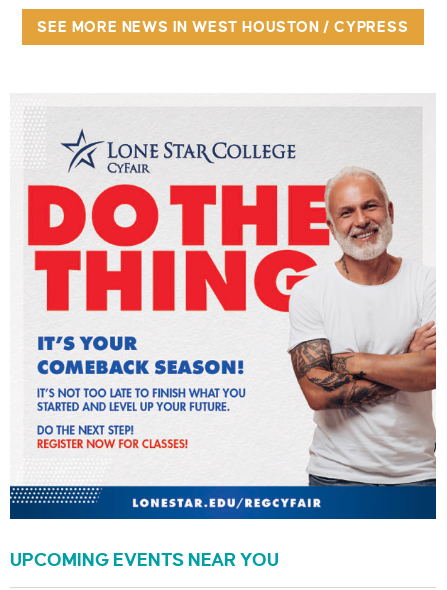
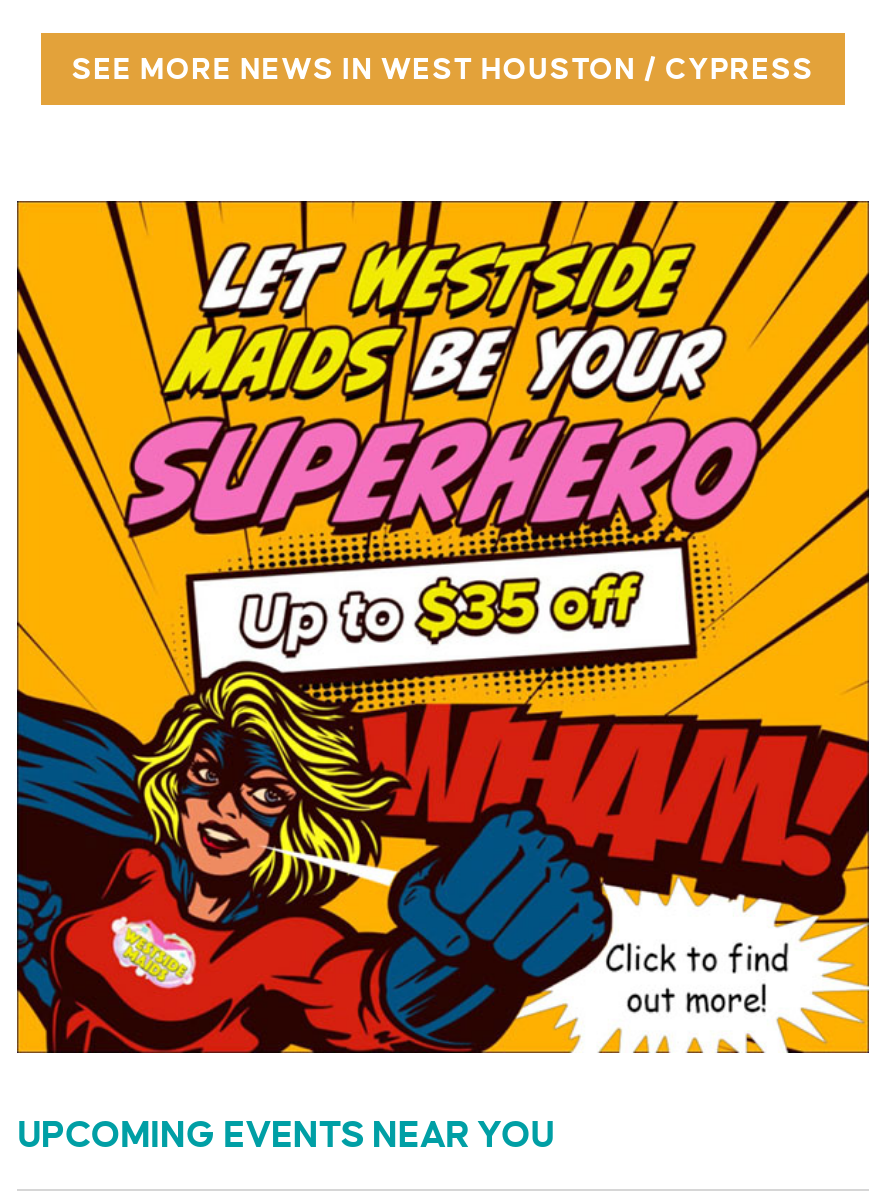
- [image]
+ [image]
